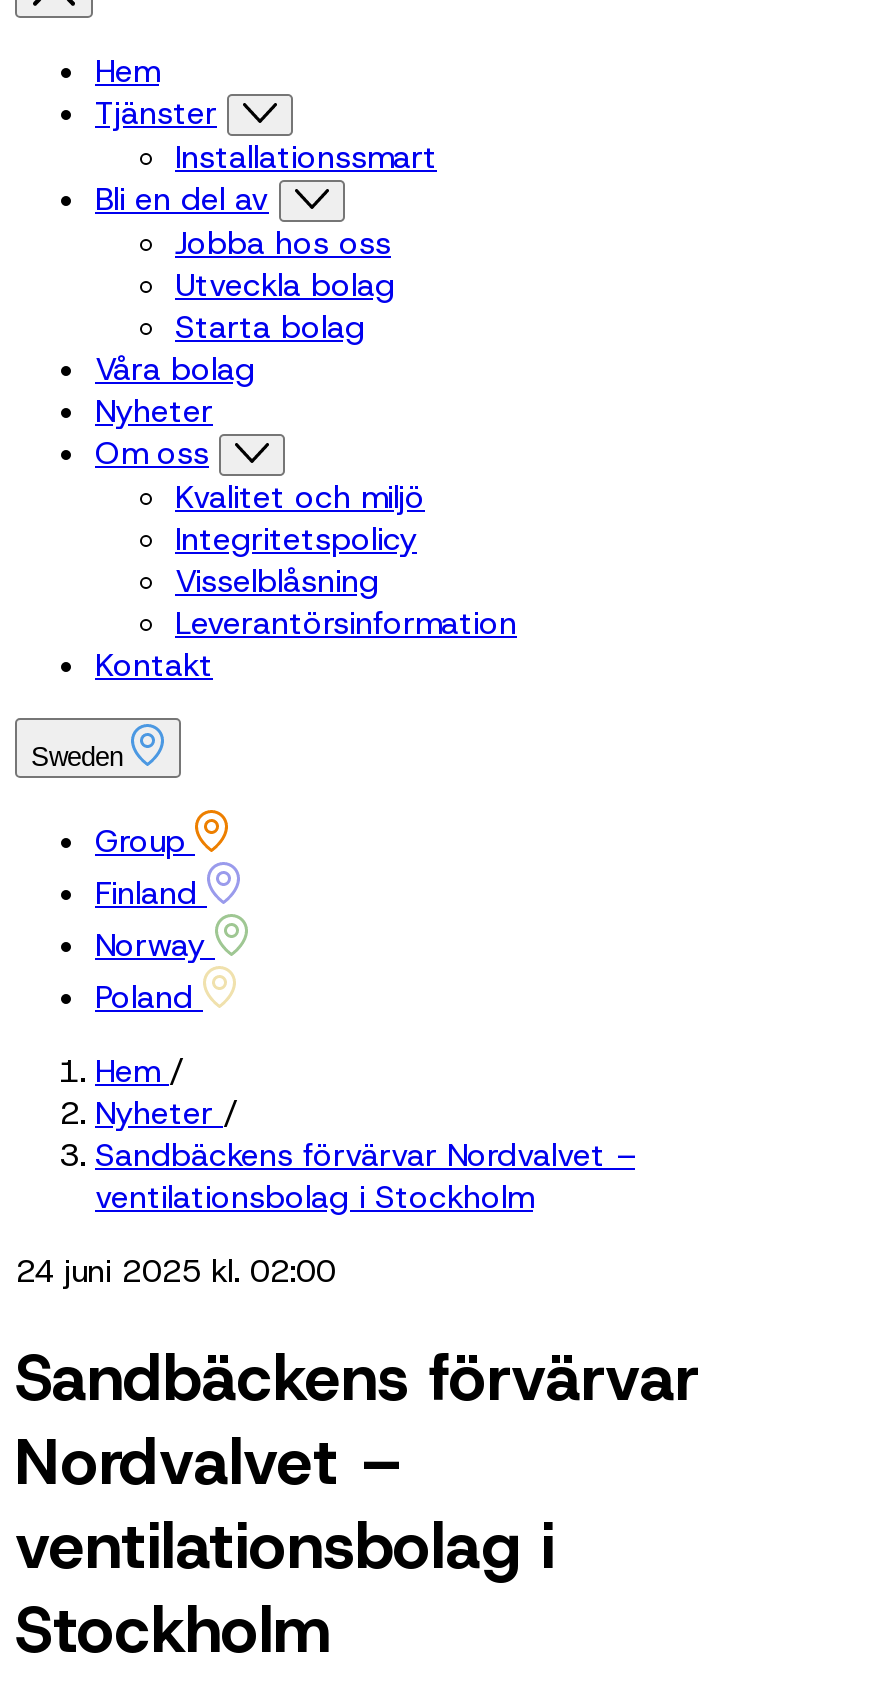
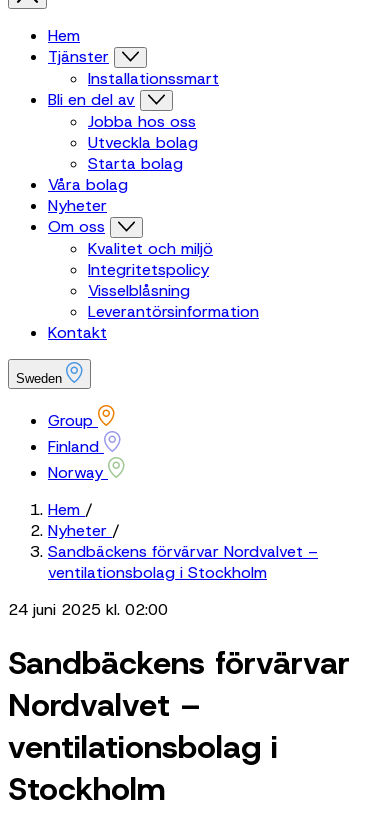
- Poland
